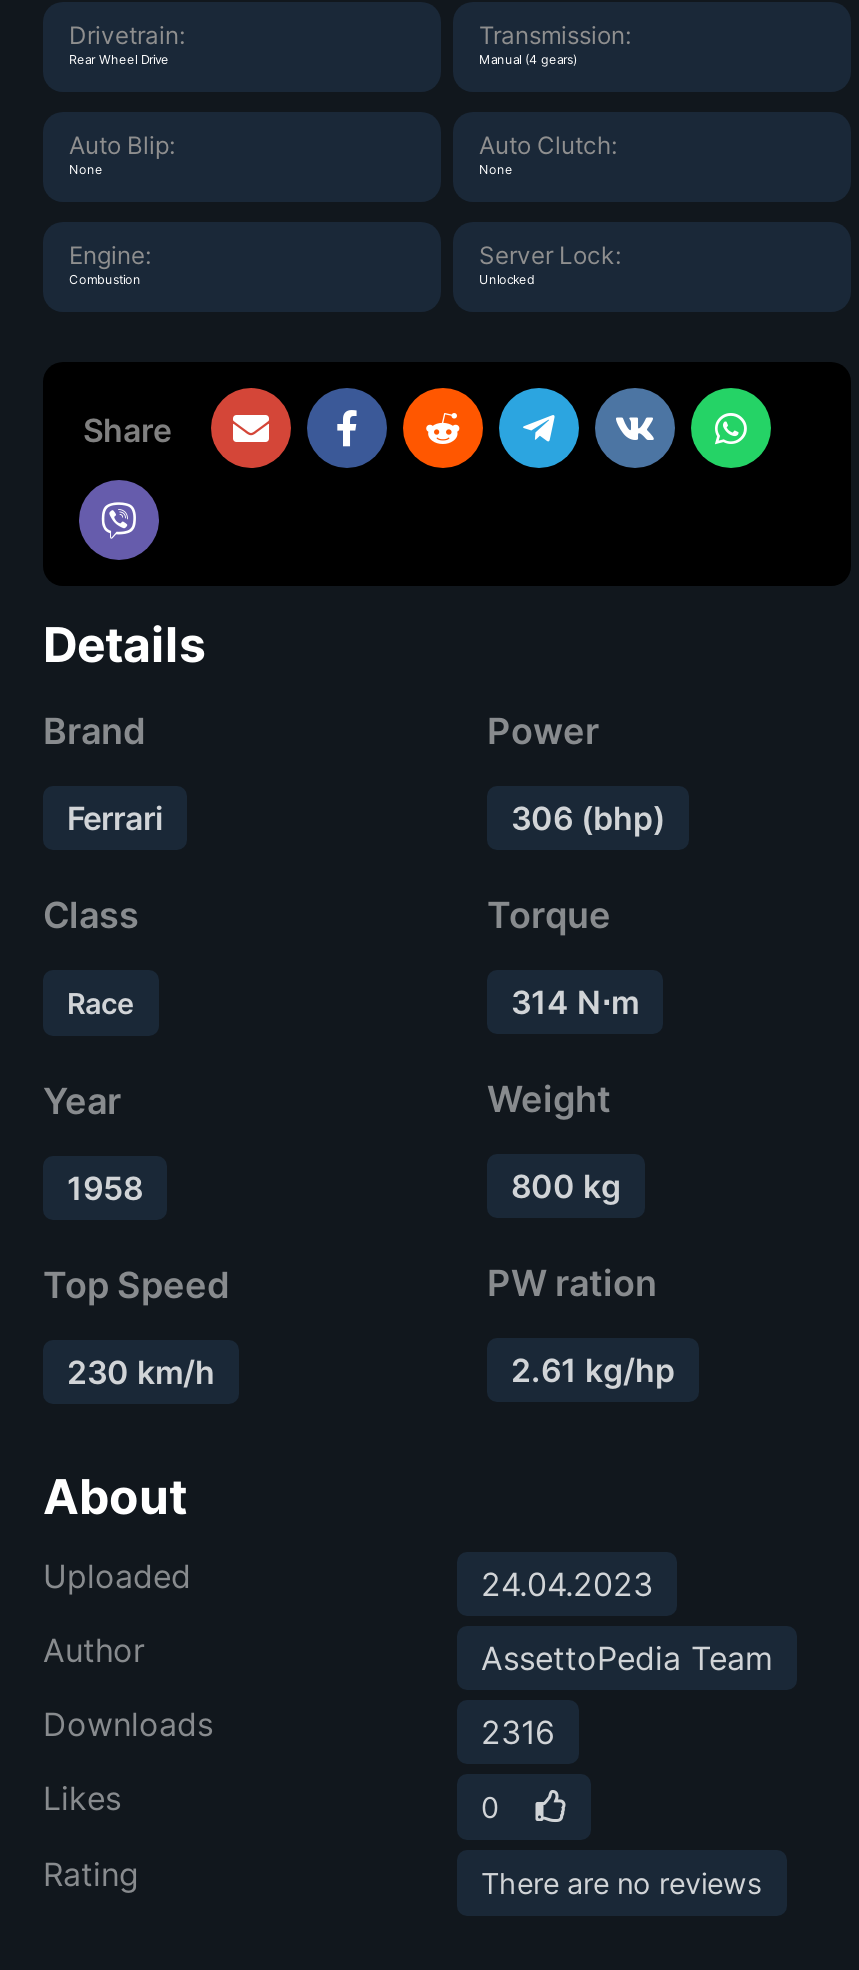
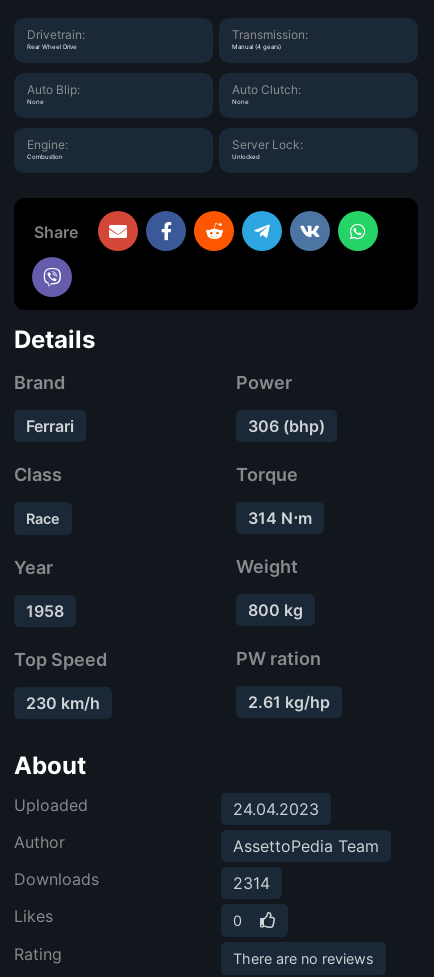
- 2316
+ 2314
